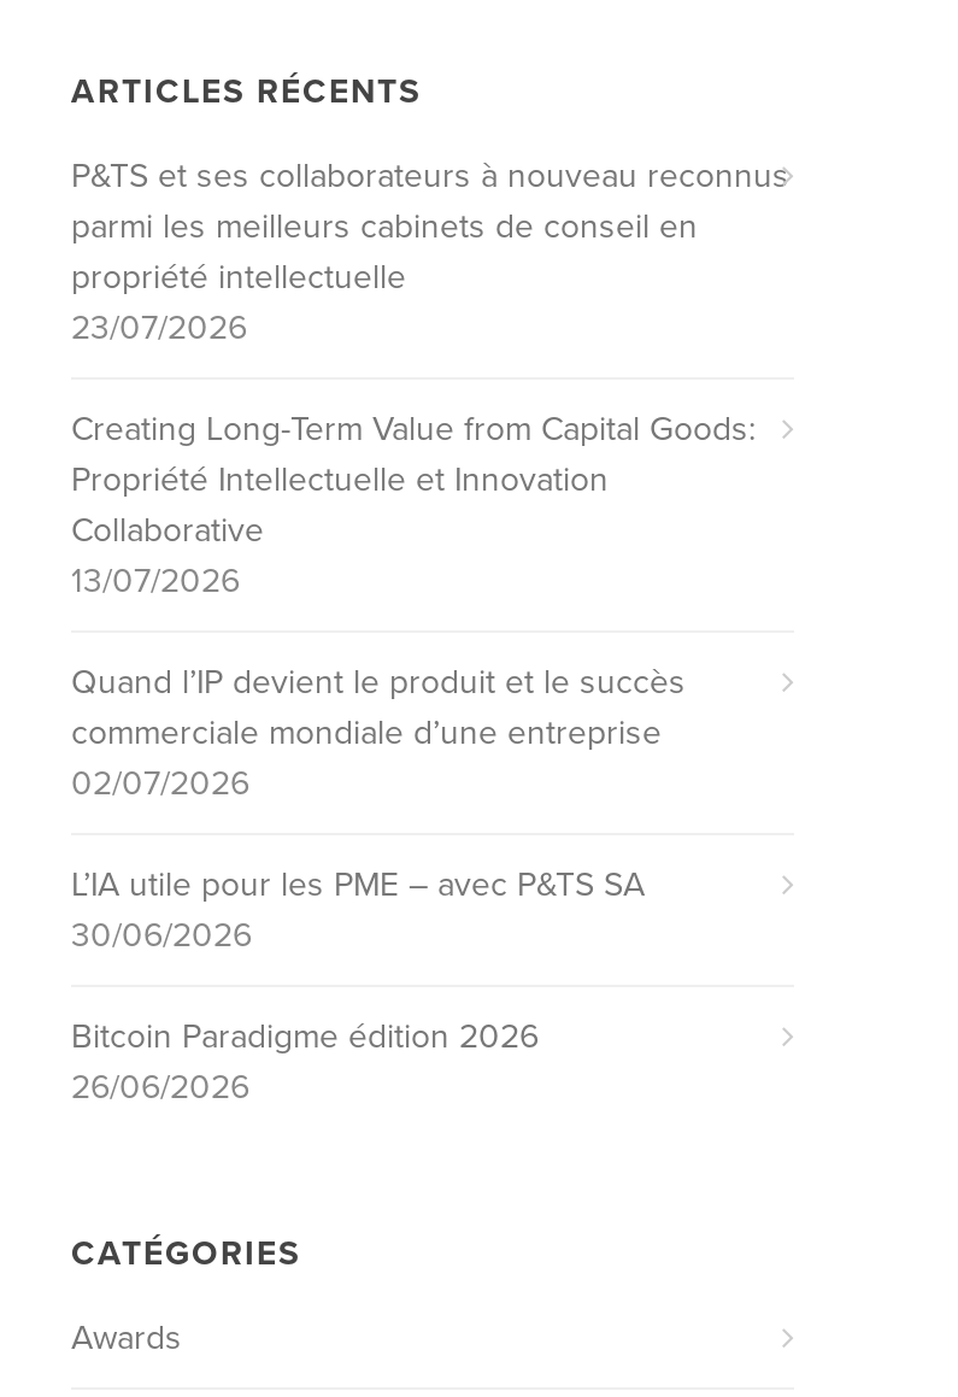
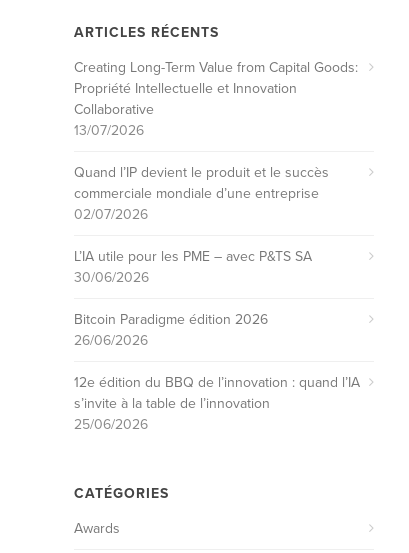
- P&TS et ses collaborateurs à nouveau reconnus
- parmi les meilleurs cabinets de conseil en
- propriété intellectuelle
- 23/07/2026

moved up: Creating Long-Term Value from Capital Goods: | Propriété Intellectuelle et Innovation | Collaborative | ... | Bitcoin Paradigme édition 2026 | 26/06/2026

+ 12e édition du BBQ de l’innovation : quand l’IA
+ s’invite à la table de l’innovation
+ 25/06/2026
